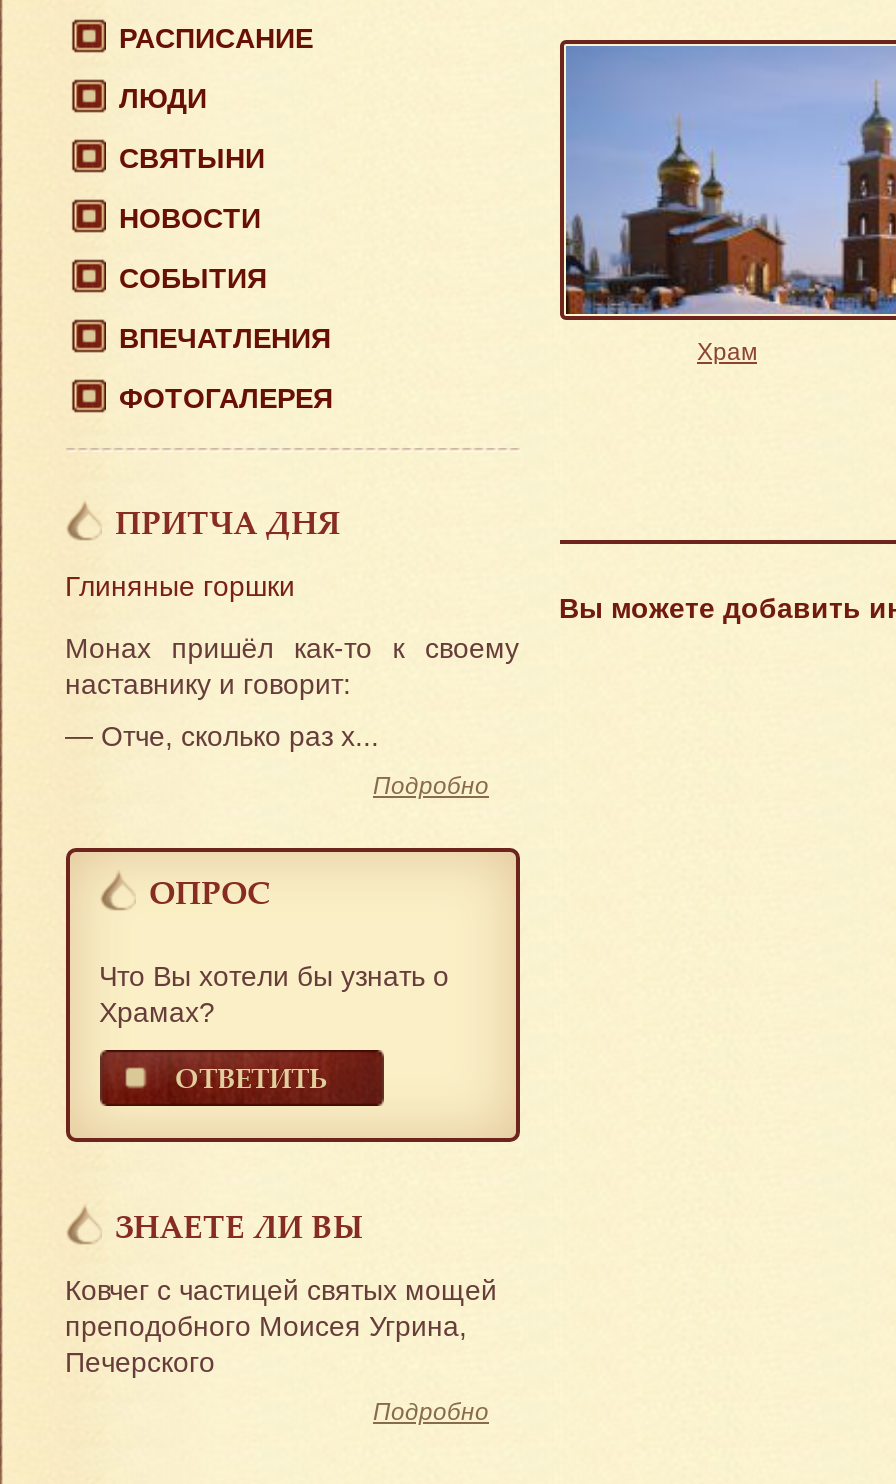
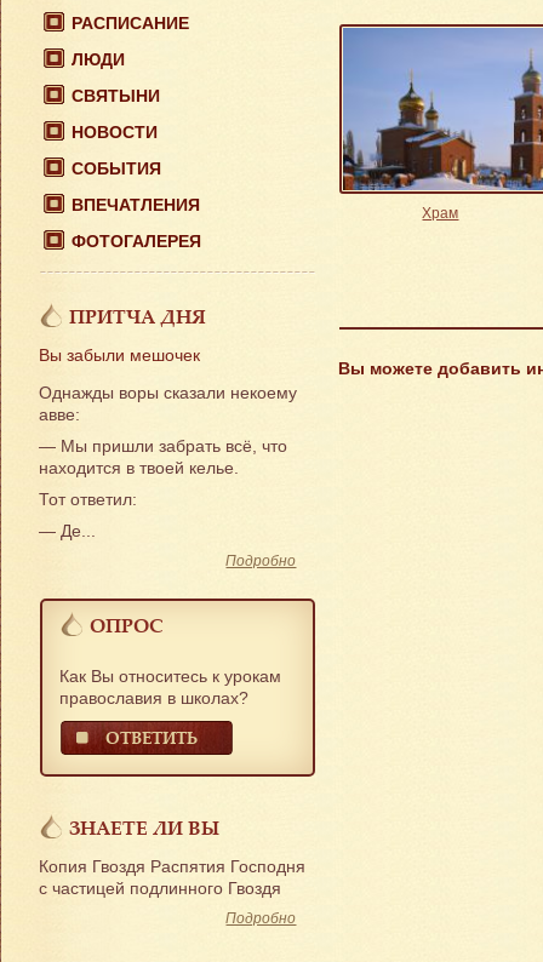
- Глиняные горшки
- Монах пришёл как-то к своему
- наставнику и говорит:
- — Отче, сколько раз х...
+ Вы забыли мешочек
+ Однажды воры сказали некоему
+ авве:
+ — Мы пришли забрать всё, что
+ находится в твоей келье.
+ Тот ответил:
+ — Де...

moved down: Подробно | ОПРОС

- Что Вы хотели бы узнать о
- Храмах?
+ Как Вы относитесь к урокам
+ православия в школах?

moved down: [image] | ОТВЕТИТЬ | ЗНАЕТЕ ЛИ ВЫ

- Ковчег с частицей святых мощей
- преподобного Моисея Угрина,
- Печерского
+ Копия Гвоздя Распятия Господня
+ с частицей подлинного Гвоздя
